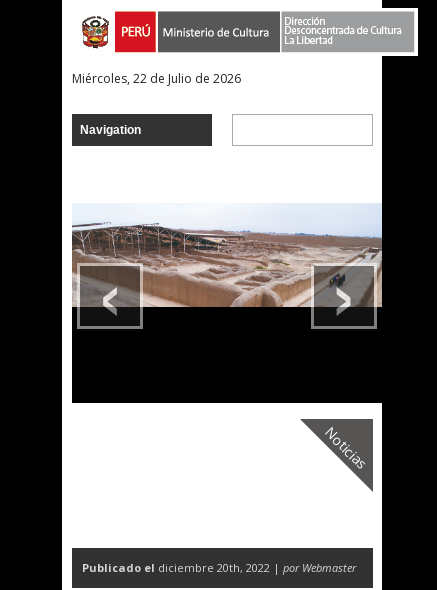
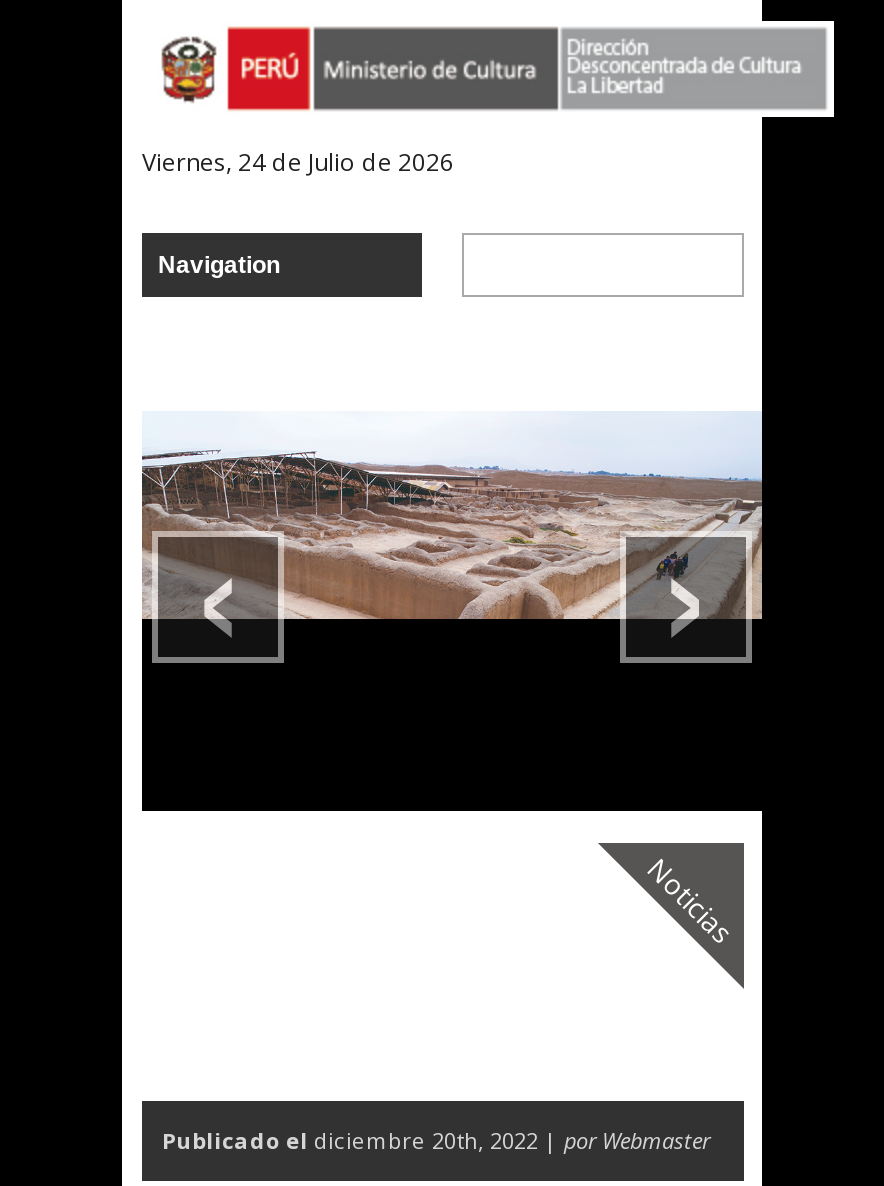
- Miércoles, 22 de Julio de 2026
+ Viernes, 24 de Julio de 2026
